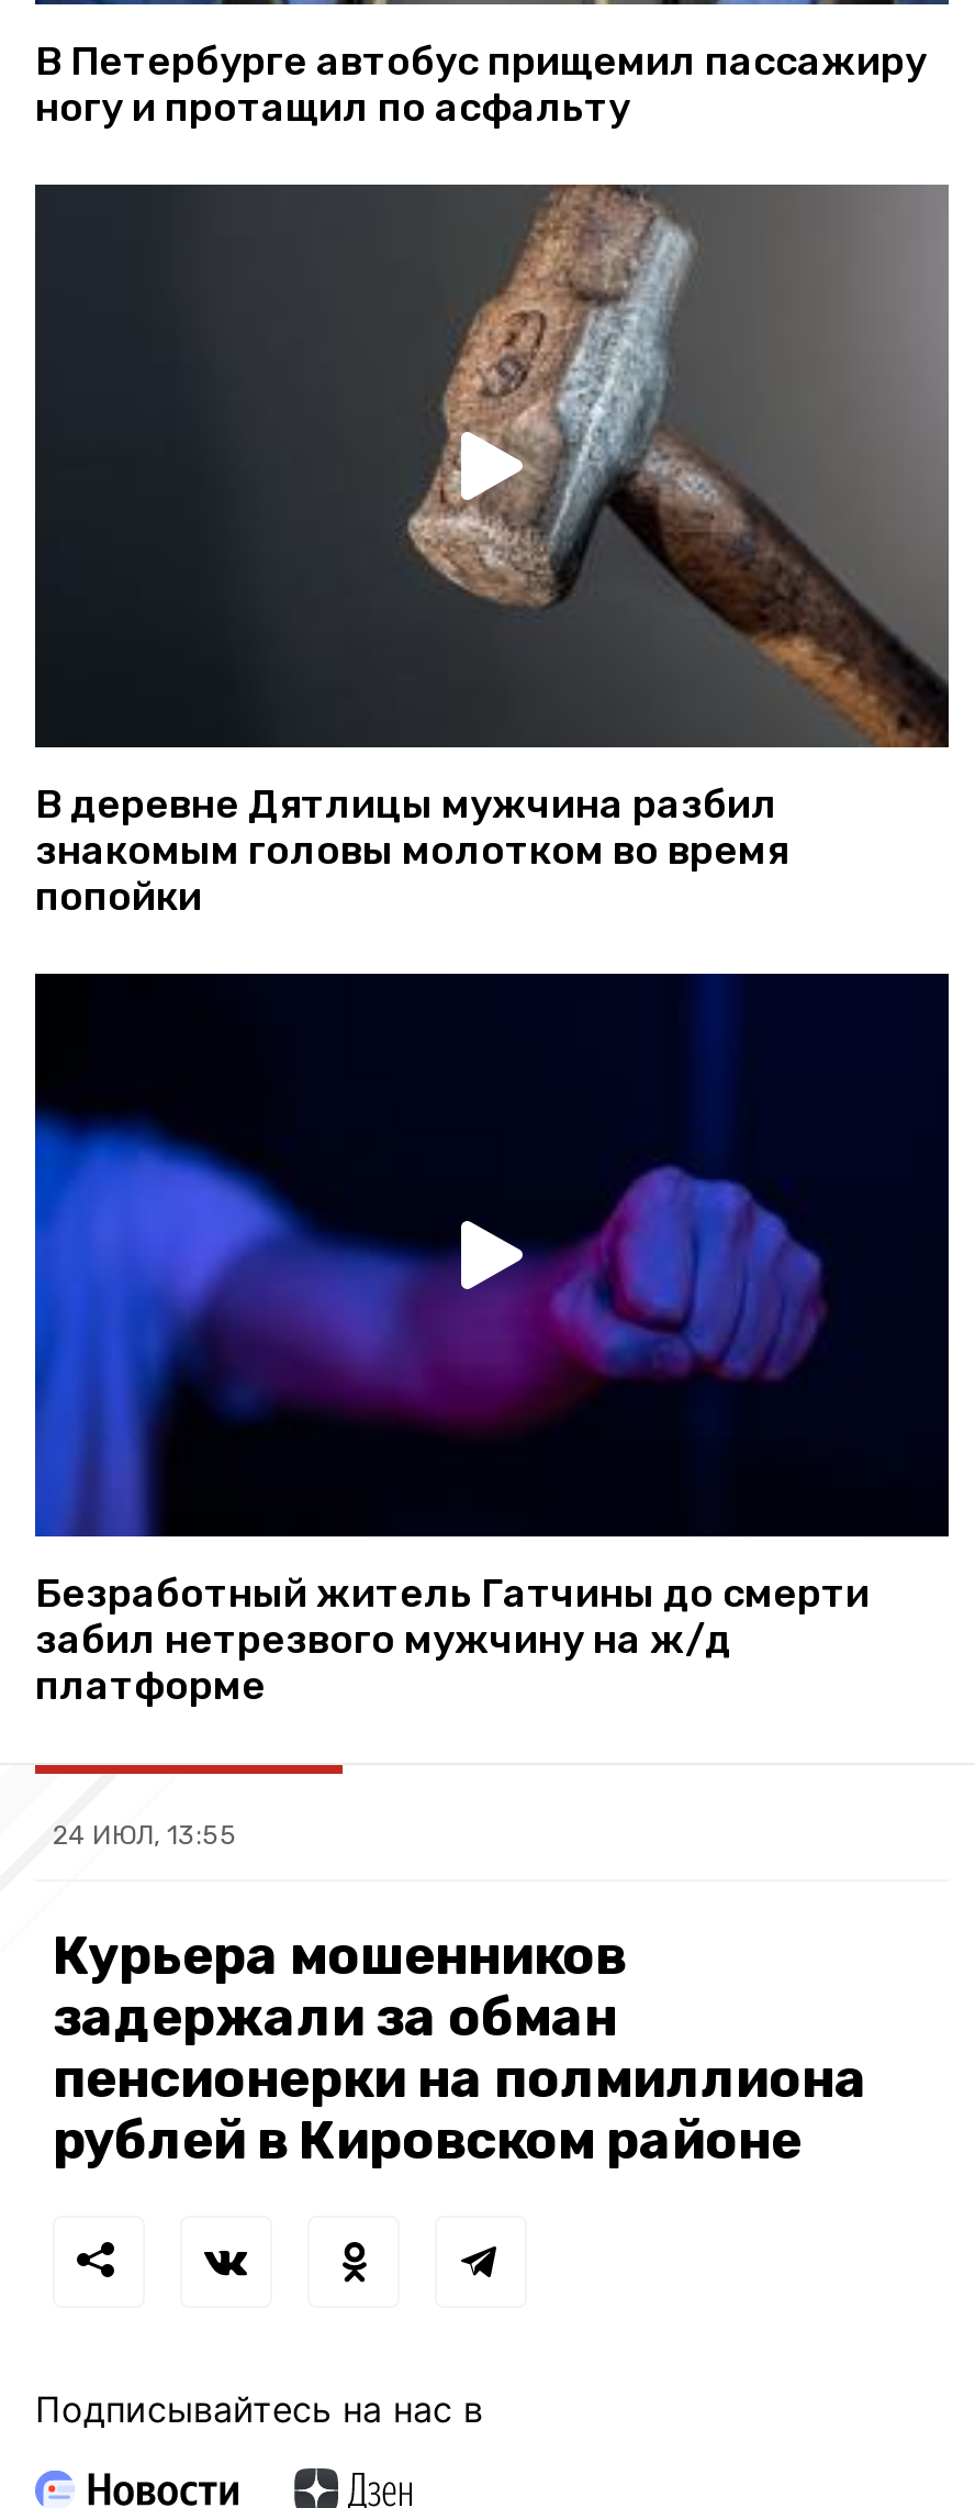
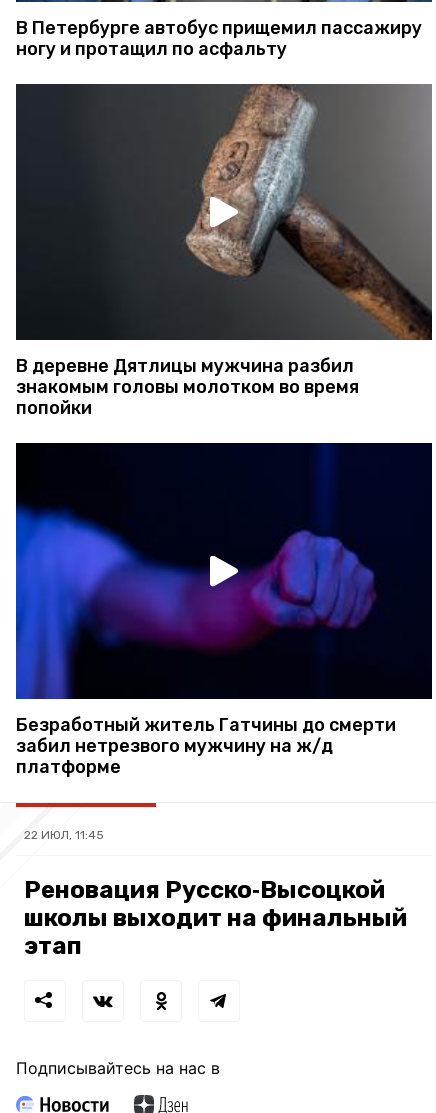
- 24 ИЮЛ, 13:55
+ 22 ИЮЛ, 11:45

- Курьера мошенников
- задержали за обман
- пенсионерки на полмиллиона
- рублей в Кировском районе
+ Реновация Русско‑Высоцкой
+ школы выходит на финальный
+ этап
